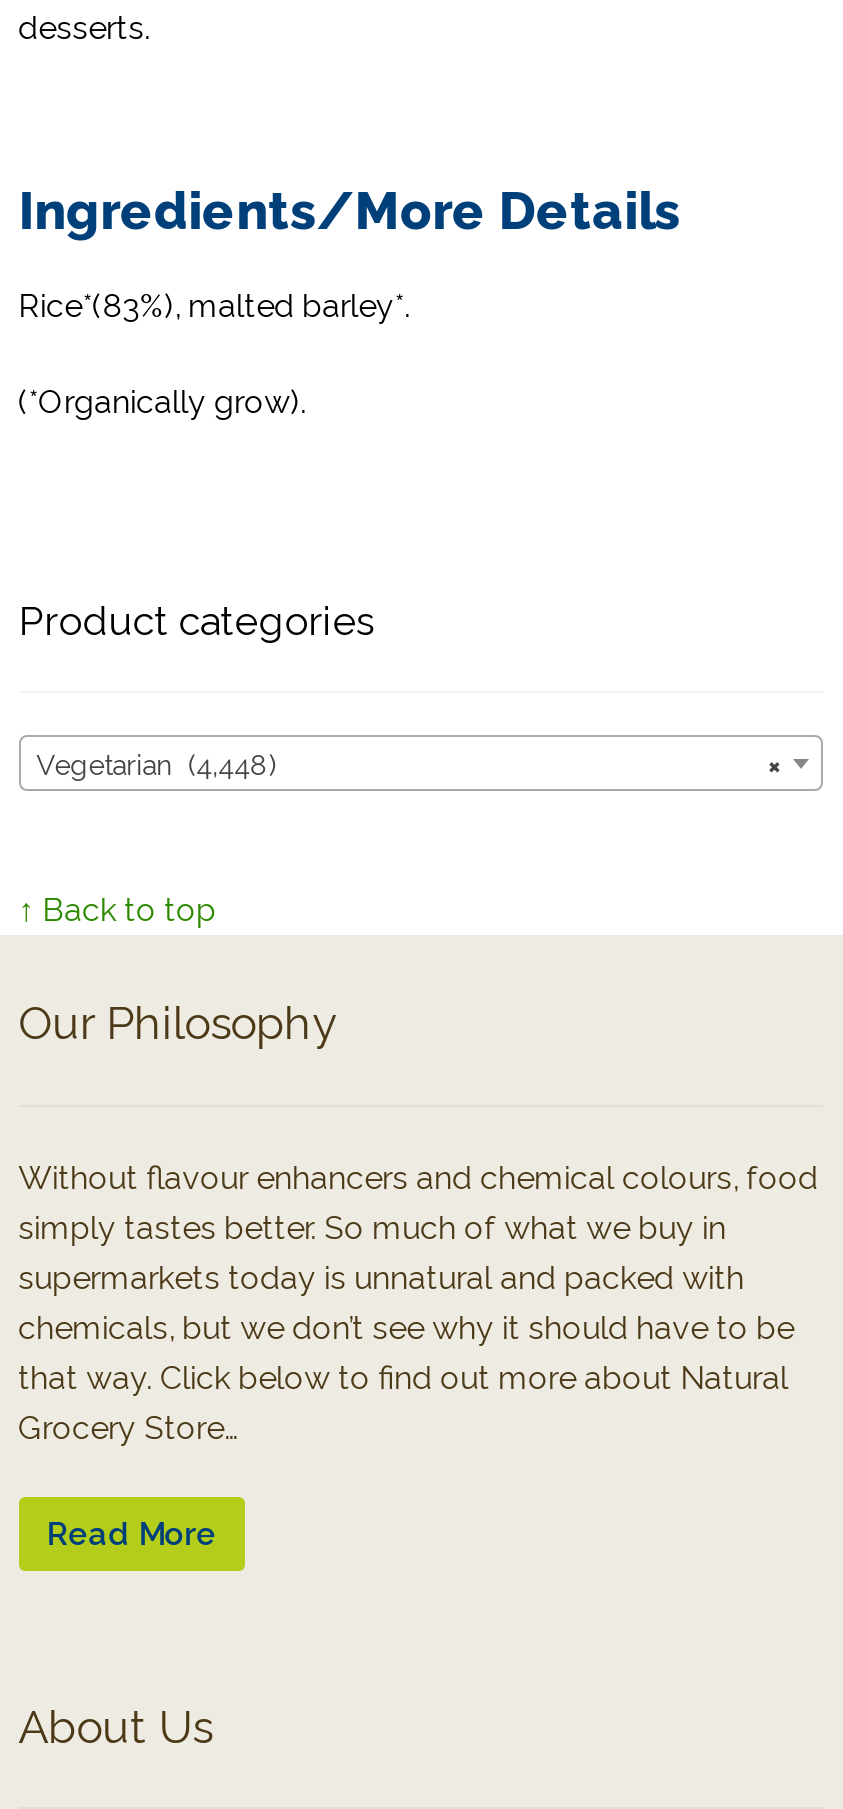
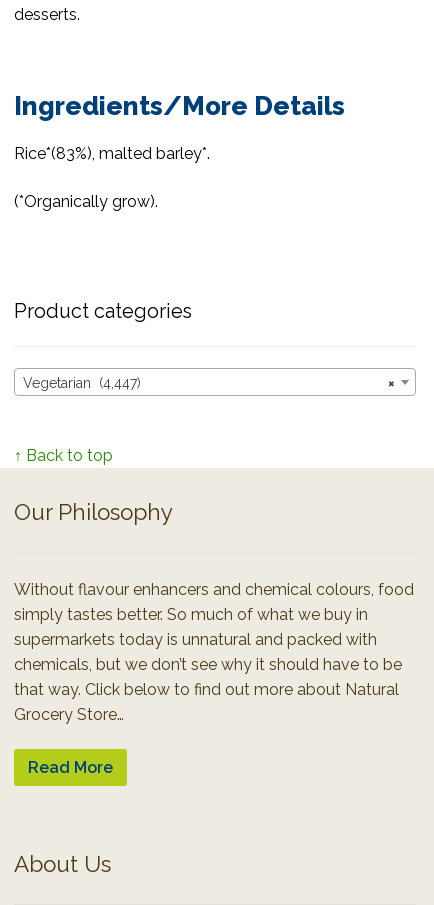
- Vegetarian (4,448)
+ Vegetarian (4,447)
